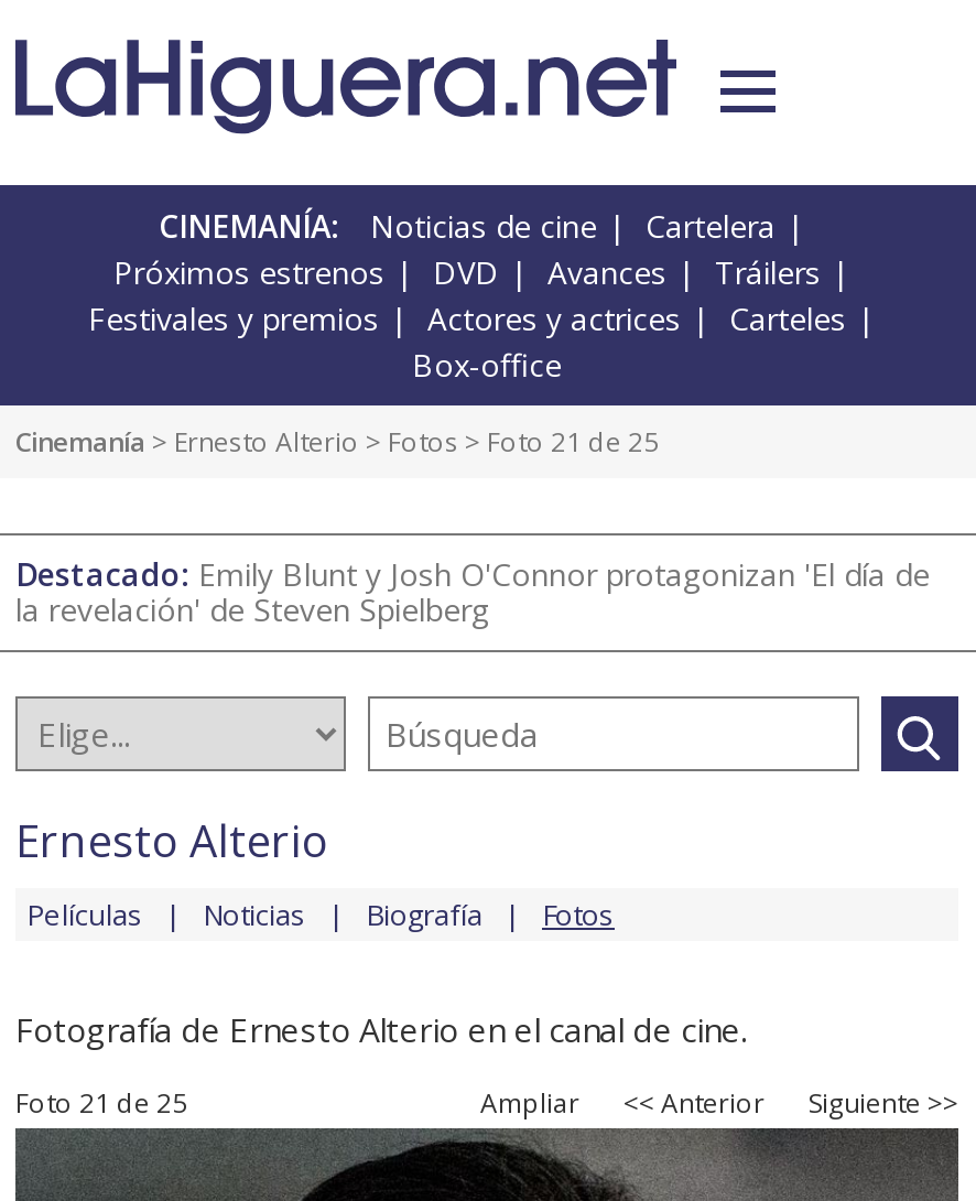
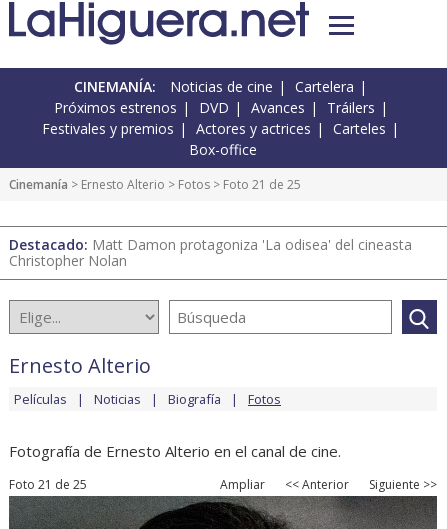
- Destacado: Emily Blunt y Josh O'Connor protagonizan 'El día de
- la revelación' de Steven Spielberg
+ Destacado: Matt Damon protagoniza 'La odisea' del cineasta
+ Christopher Nolan
